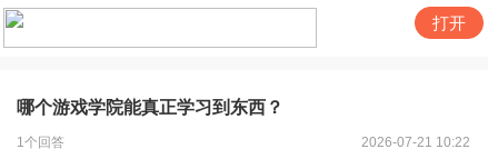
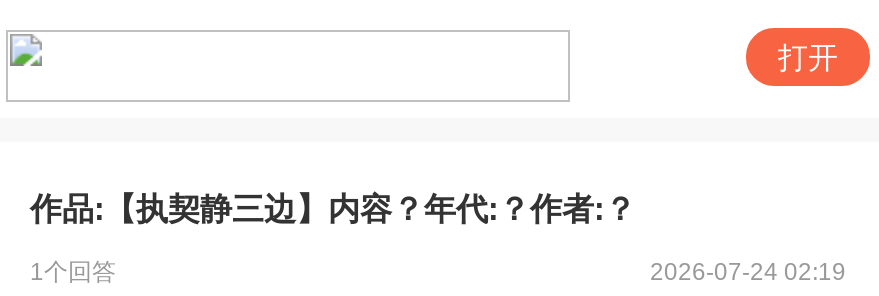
- 哪个游戏学院能真正学习到东西？
+ 作品:【执契静三边】内容？年代:？作者:？

- 2026-07-21 10:22
+ 2026-07-24 02:19
